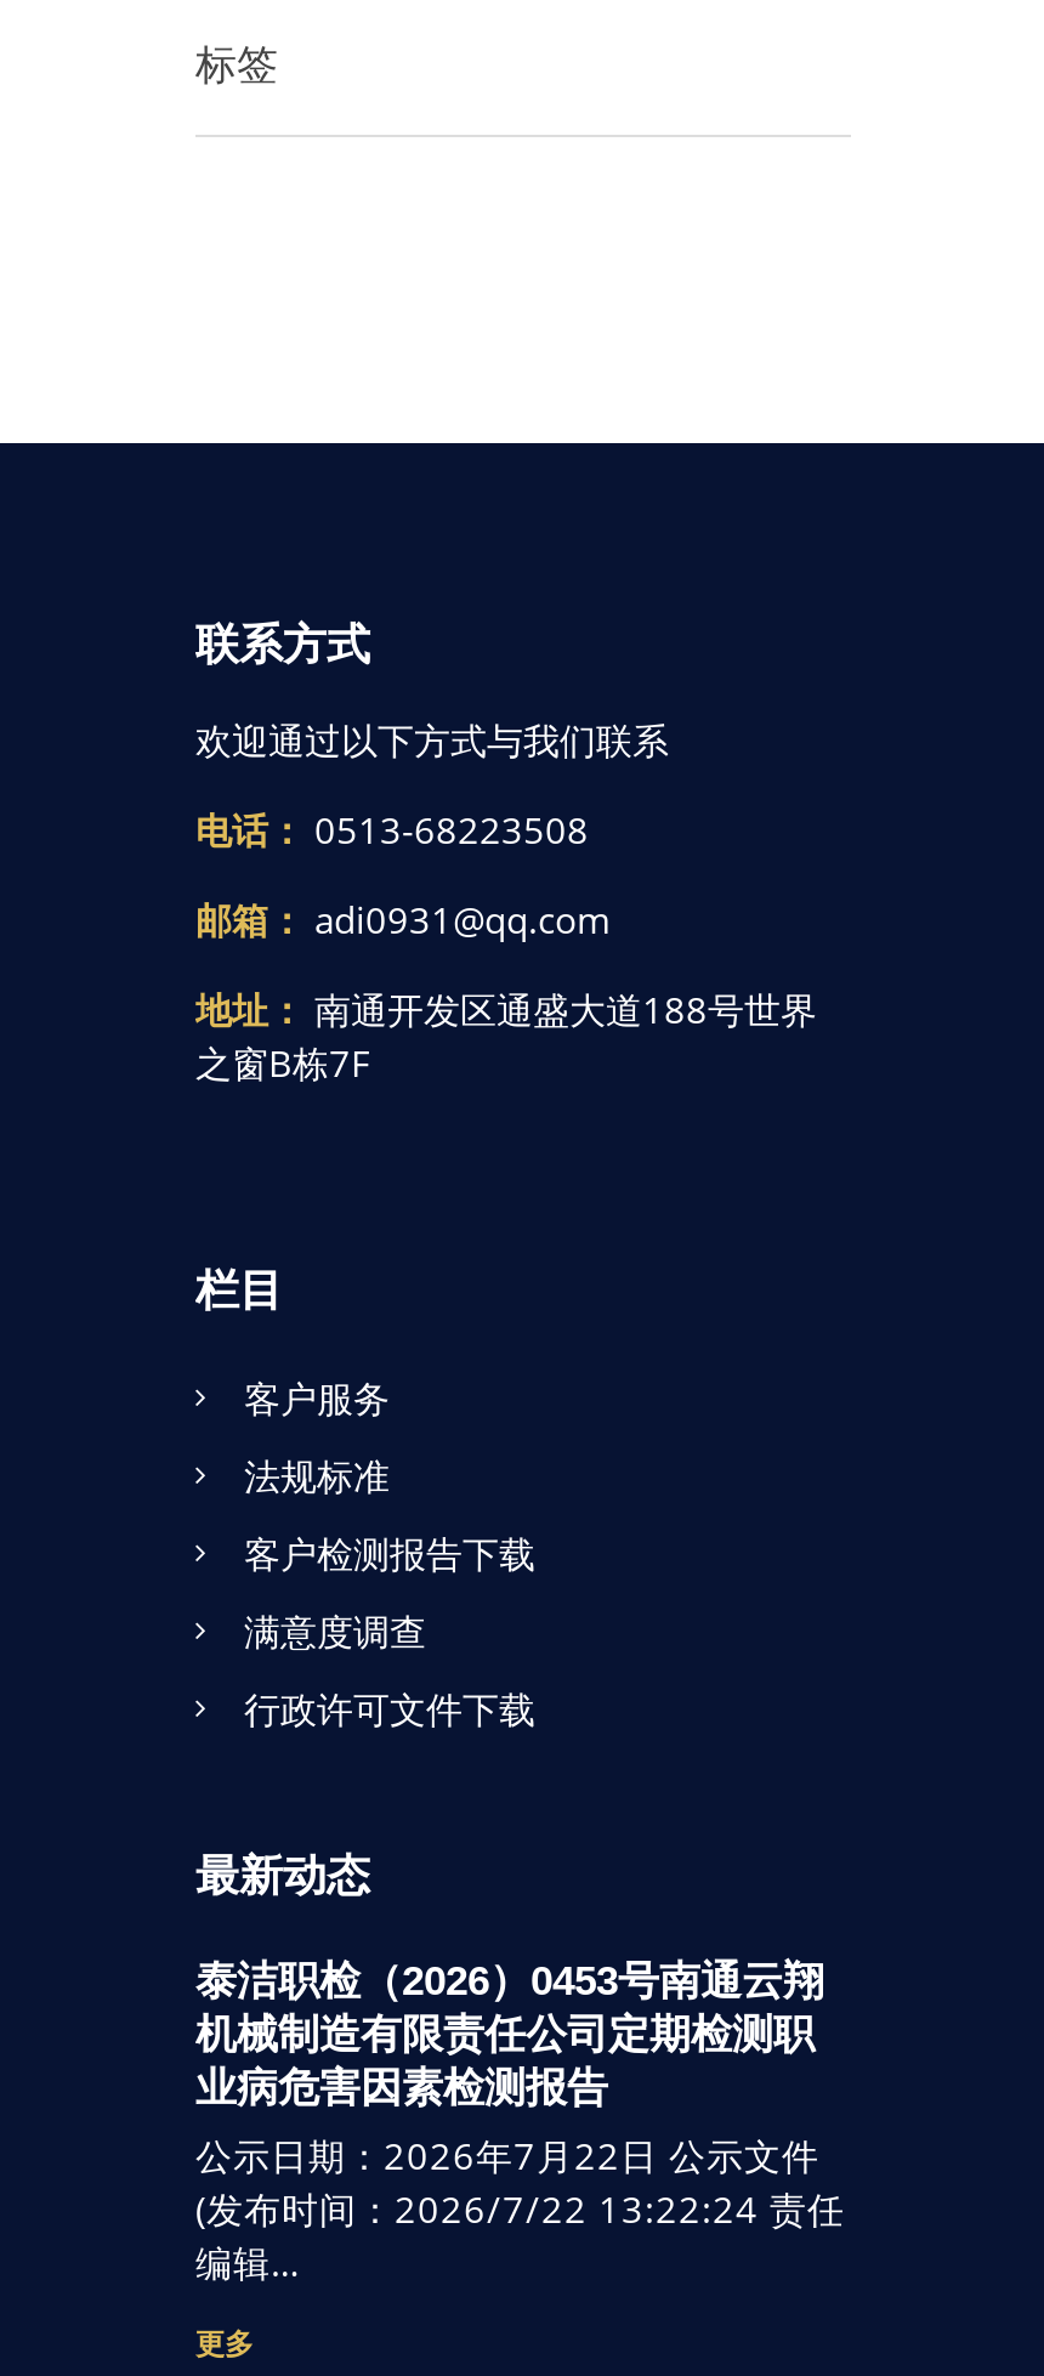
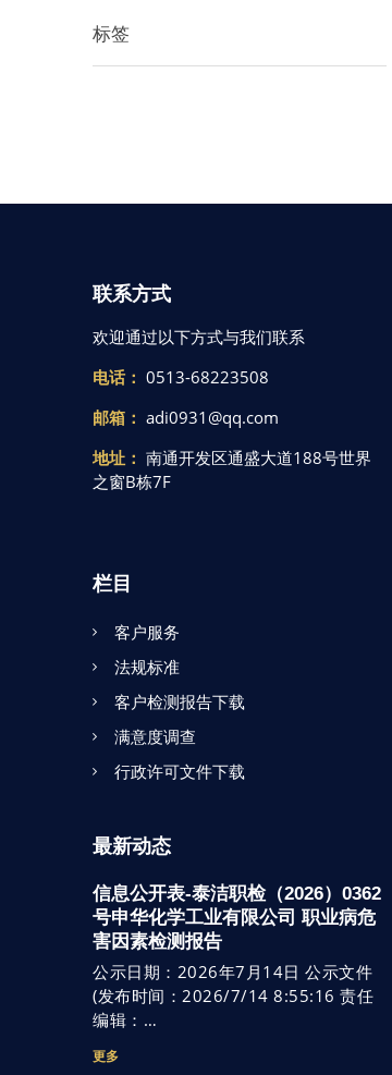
- 泰洁职检（2026）0453号南通云翔
- 机械制造有限责任公司定期检测职
- 业病危害因素检测报告
- 公示日期：2026年7月22日 公示文件
- (发布时间：2026/7/22 13:22:24 责任
- 编辑…
+ 信息公开表-泰洁职检（2026）0362
+ 号申华化学工业有限公司 职业病危
+ 害因素检测报告
+ 公示日期：2026年7月14日 公示文件
+ (发布时间：2026/7/14 8:55:16 责任
+ 编辑：…
